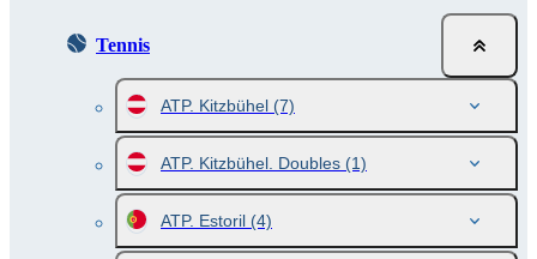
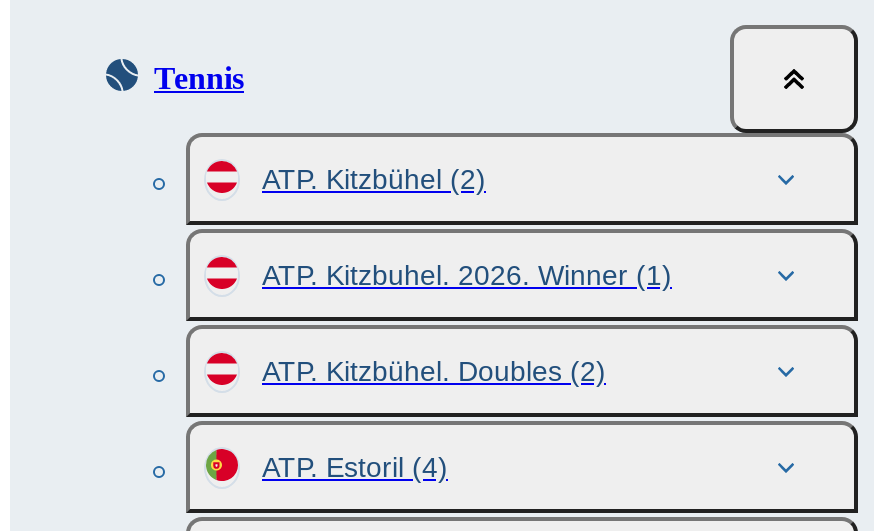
- ATP. Kitzbühel (7)
- ATP. Kitzbühel. Doubles (1)
+ ATP. Kitzbühel (2)
+ ATP. Kitzbuhel. 2026. Winner (1)
+ ATP. Kitzbühel. Doubles (2)
